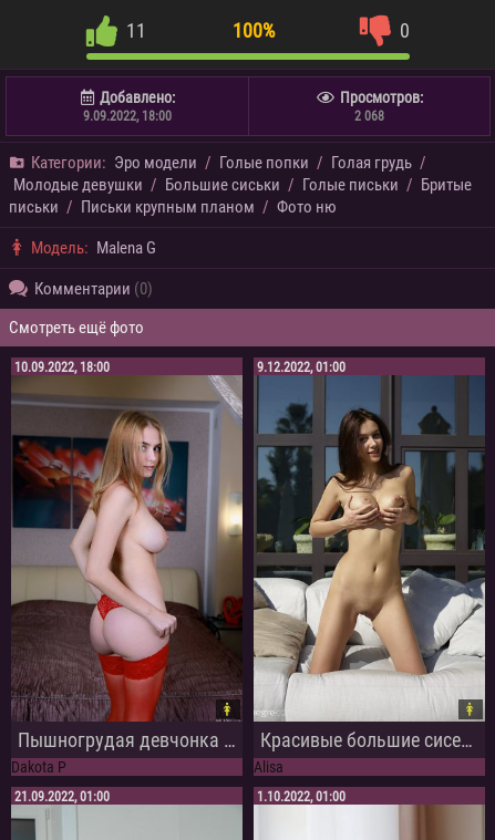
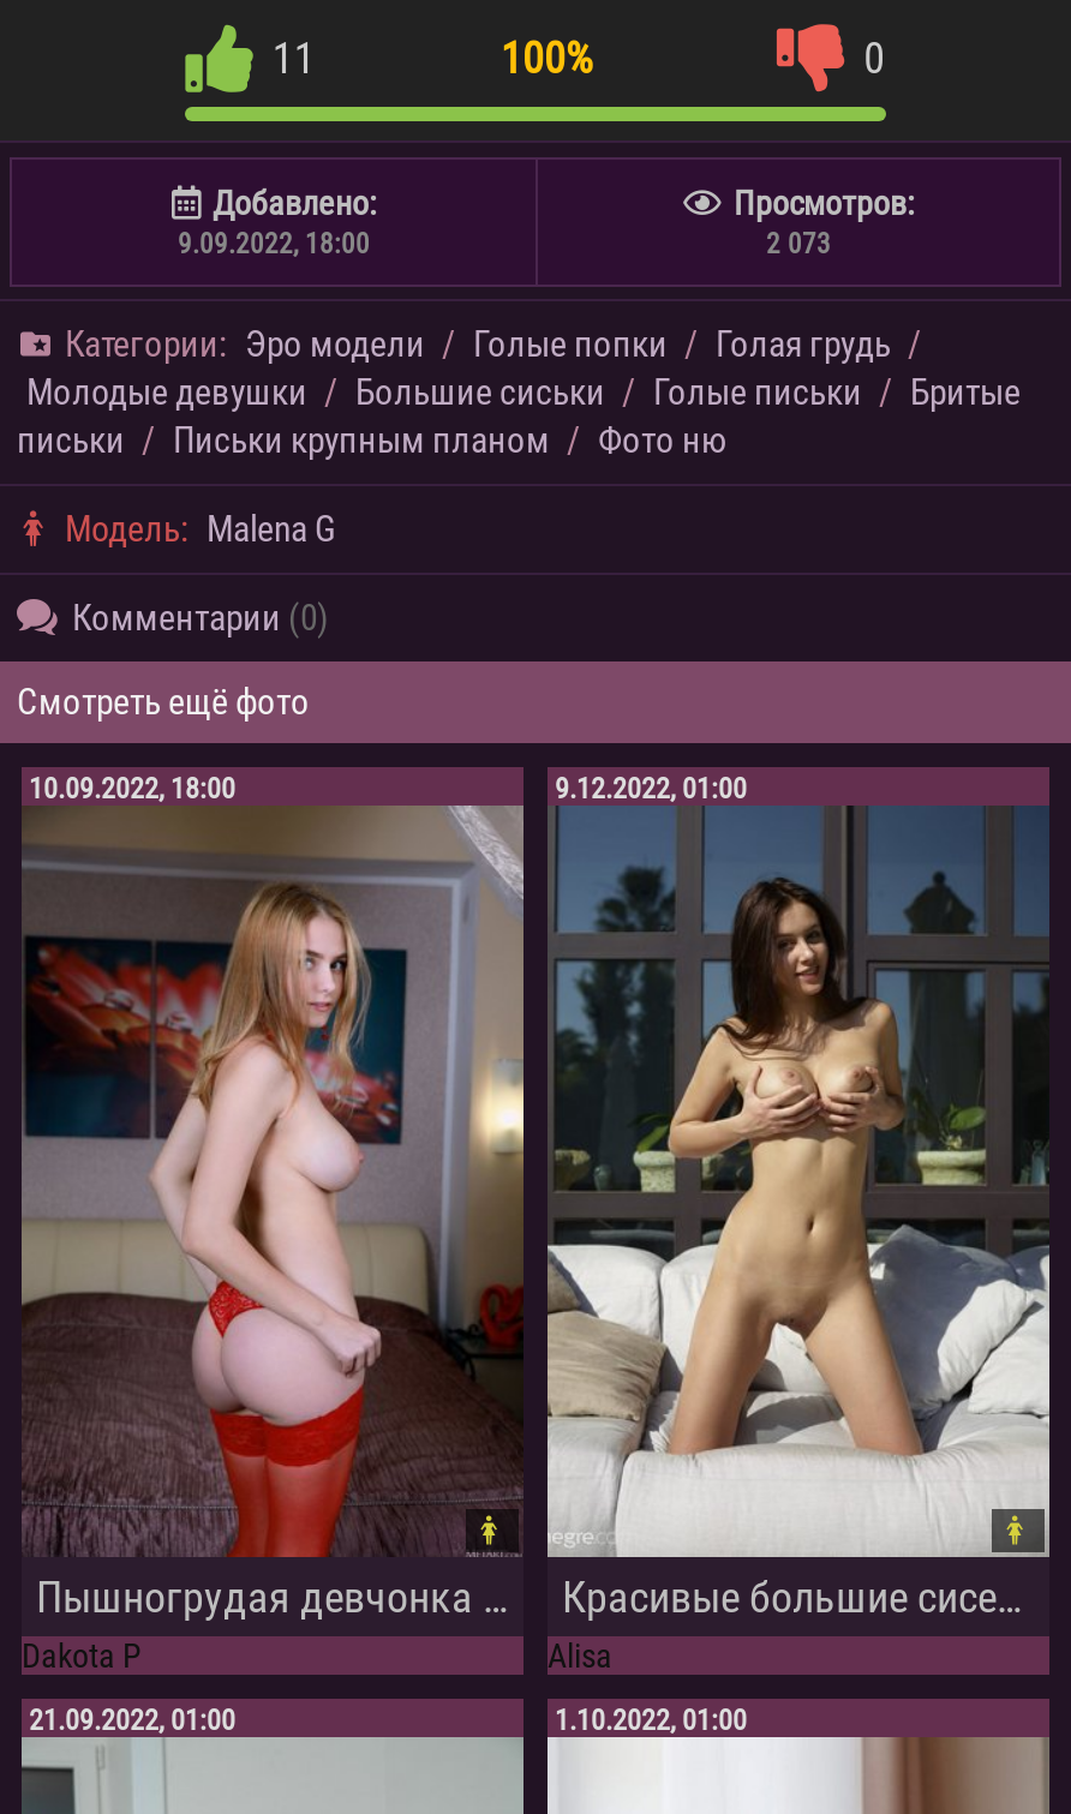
- 2 068
+ 2 073
